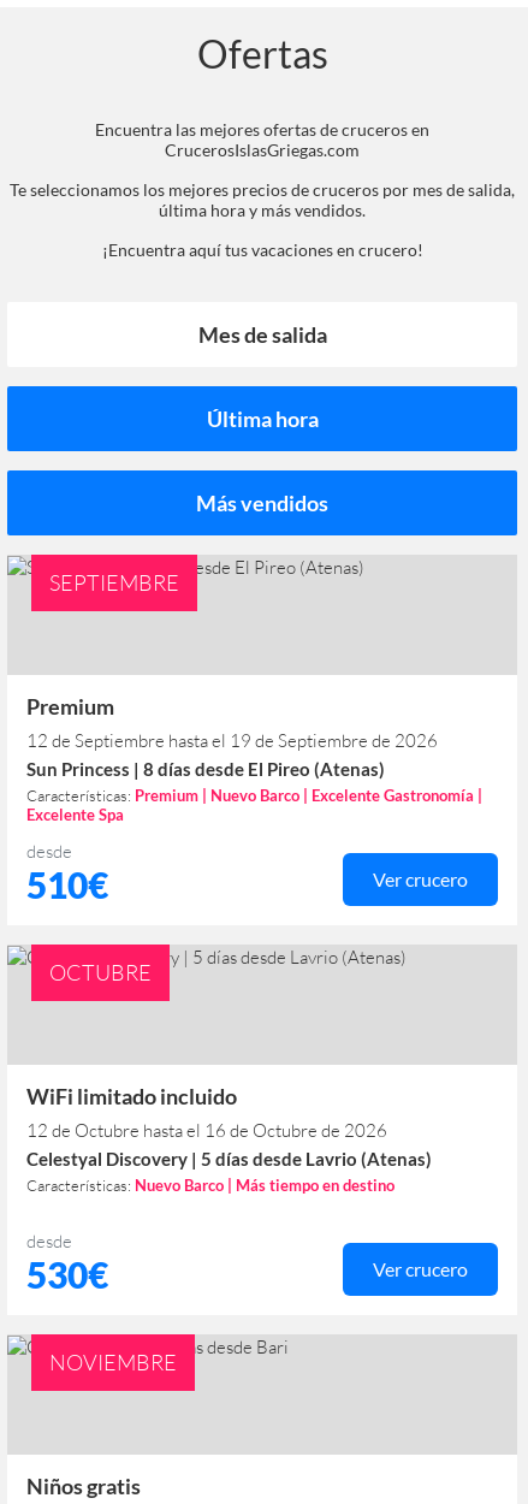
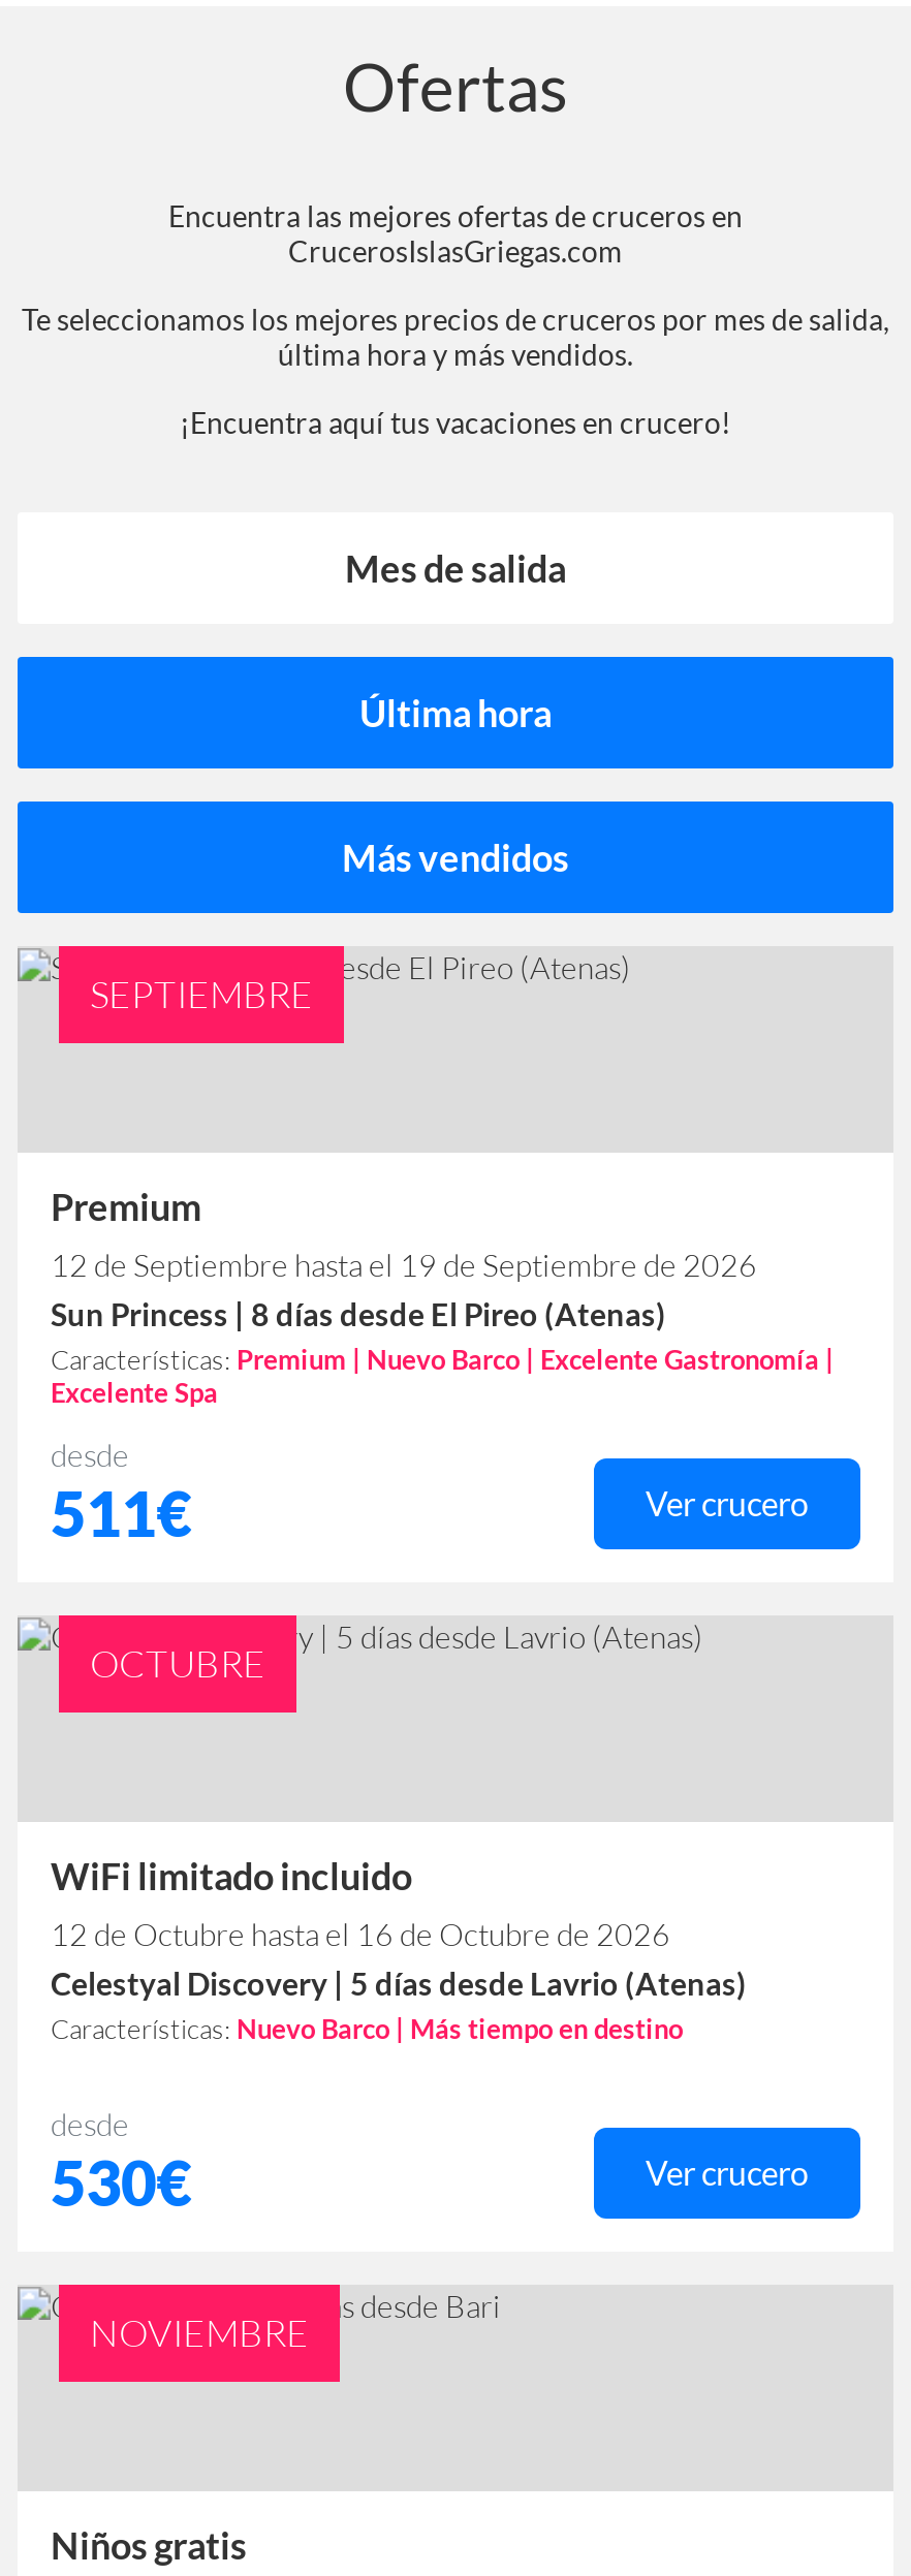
- 510€
+ 511€
